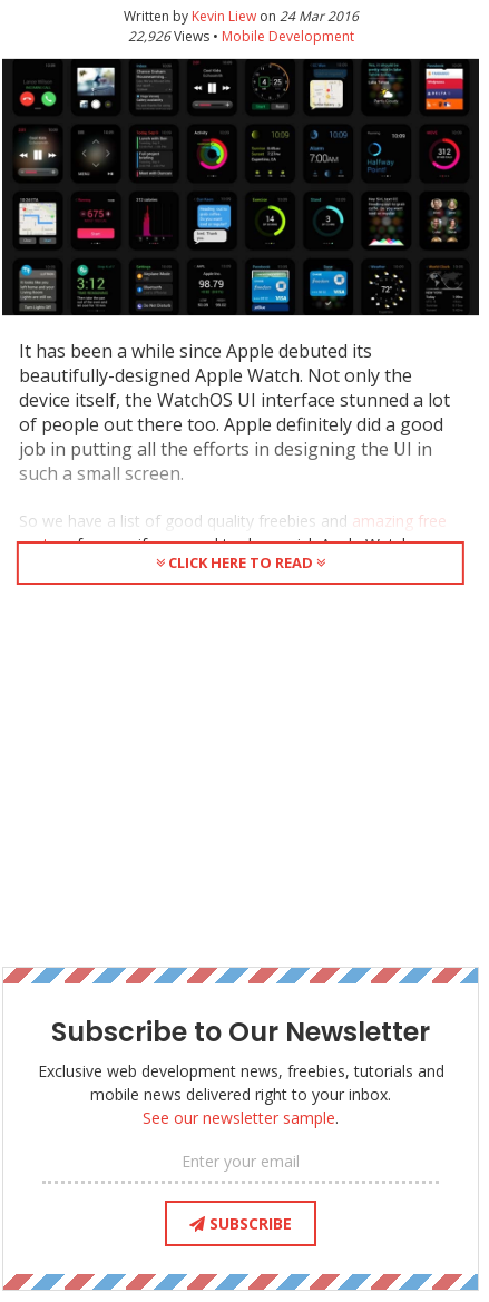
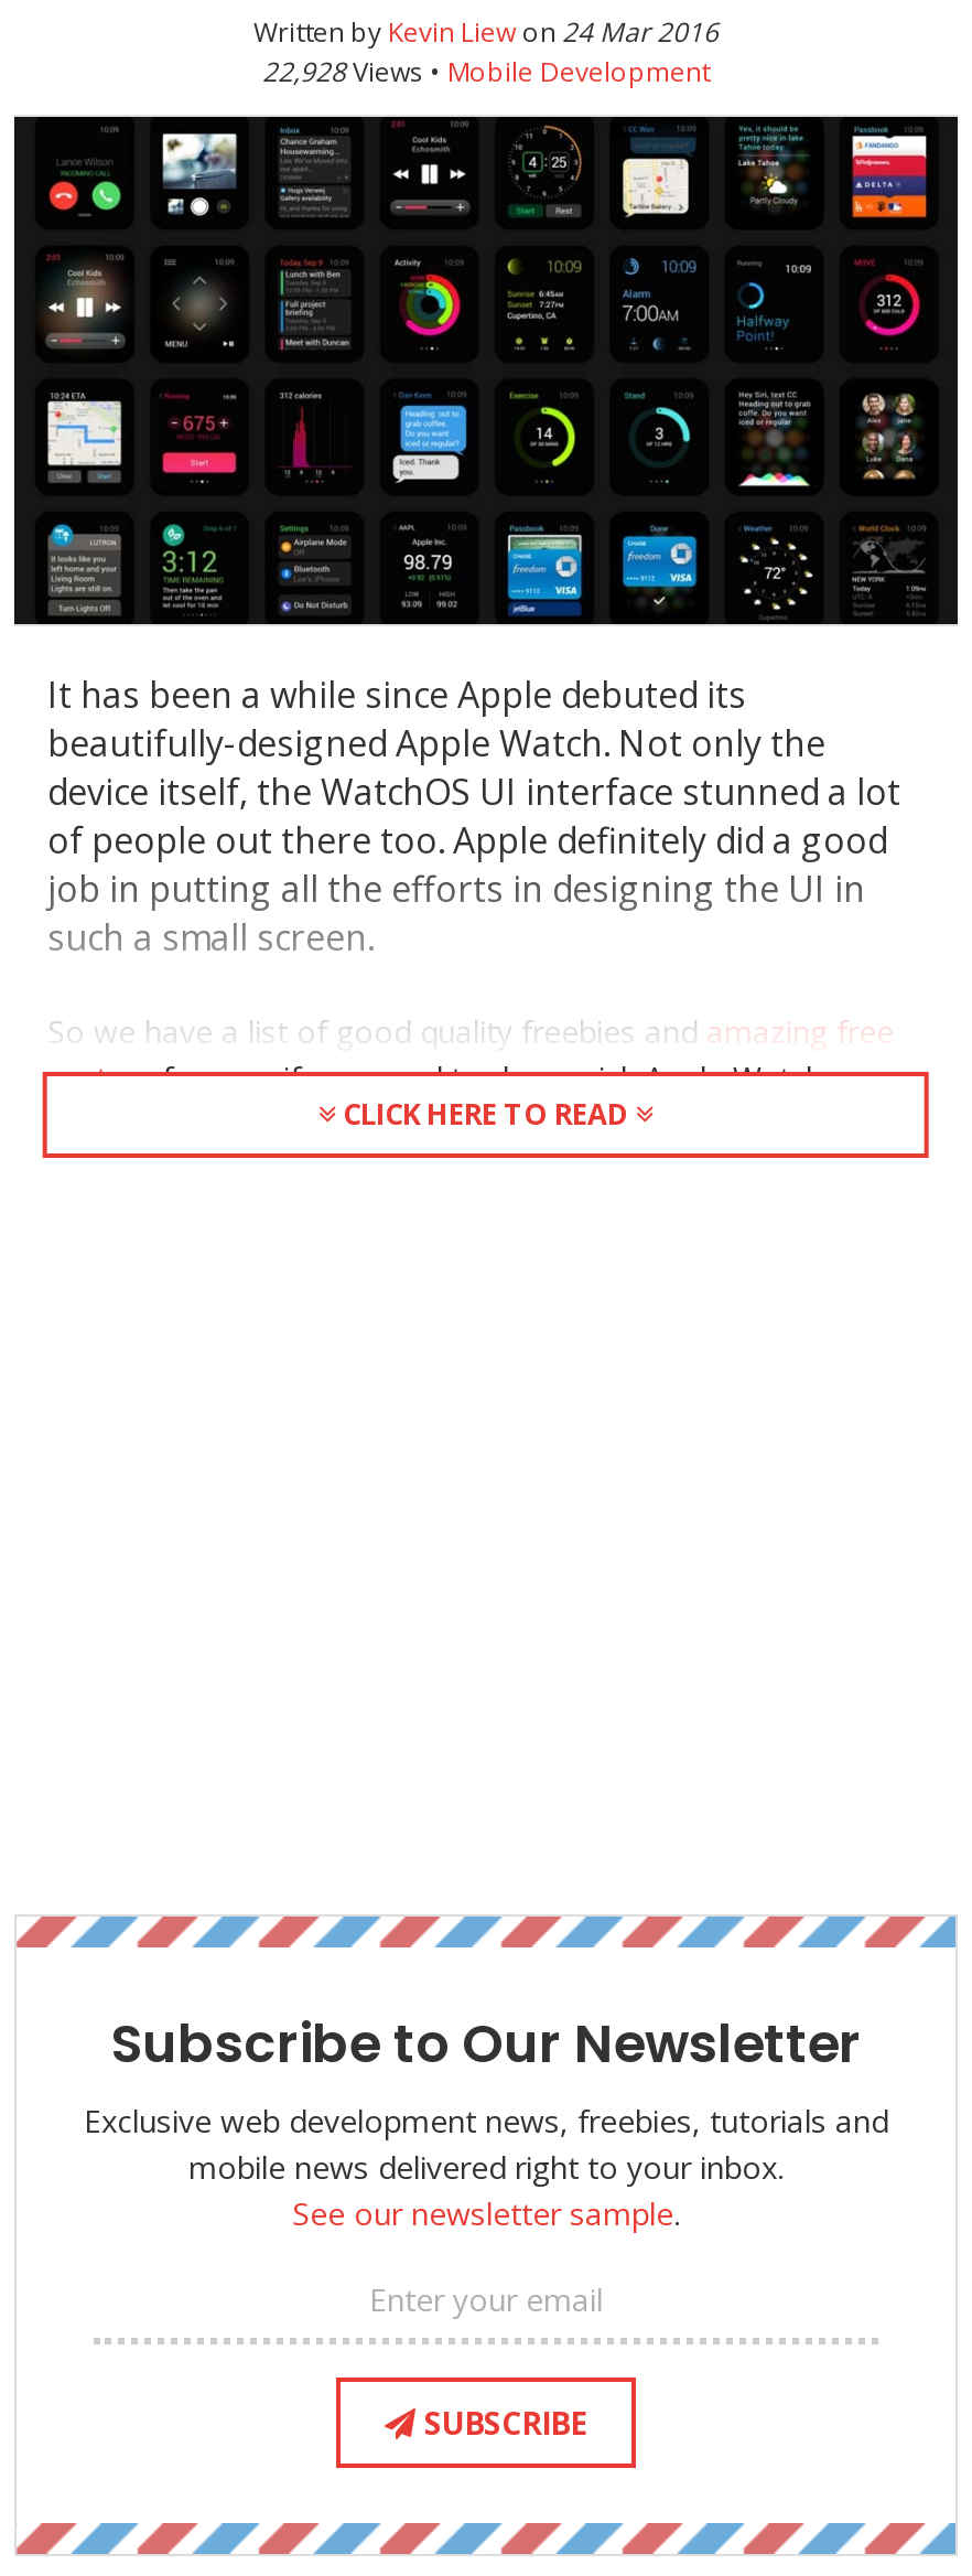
- 22,926Views • Mobile Development
+ 22,928Views • Mobile Development
